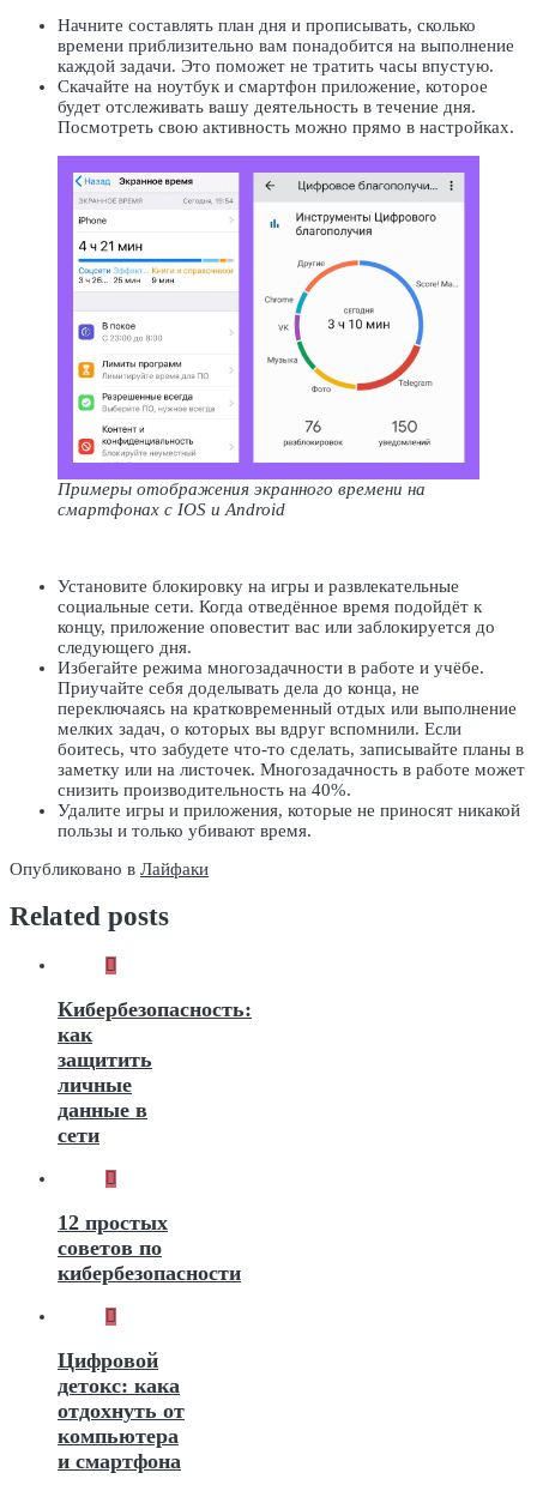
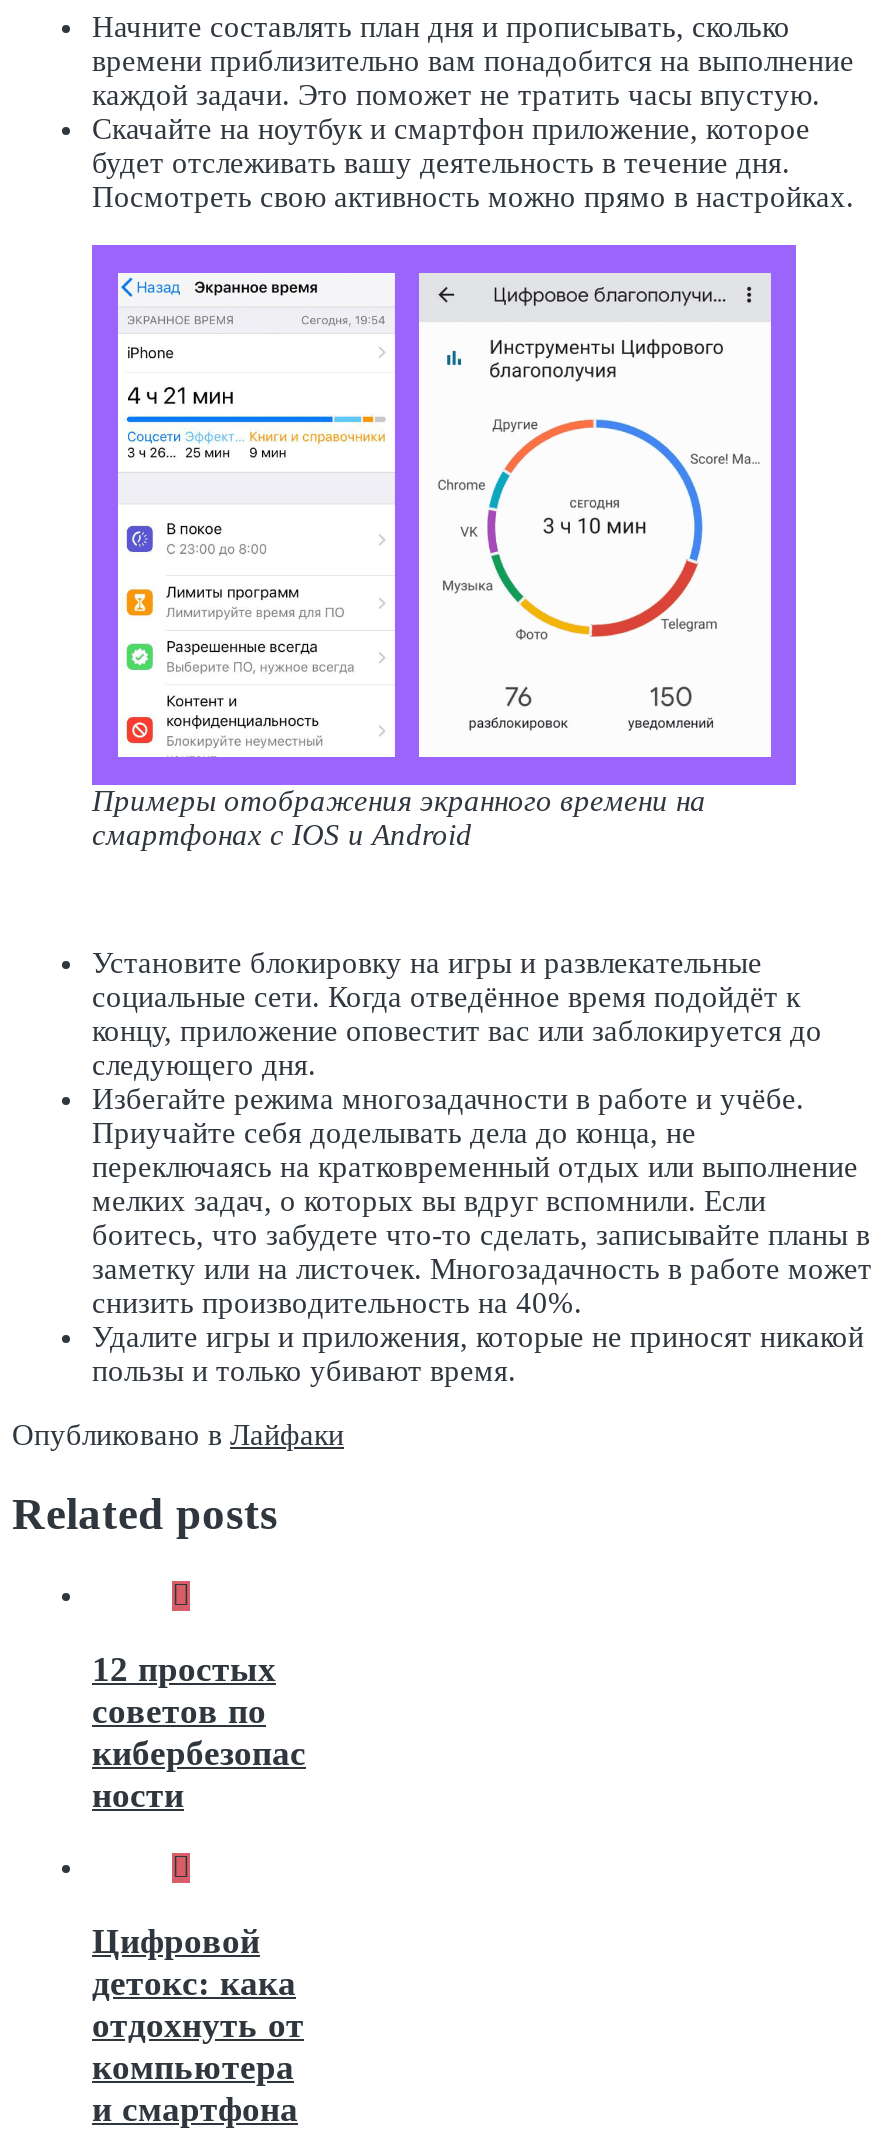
- Кибербезопасность:
- как
- защитить
- личные
- данные в
- сети

moved up: 12 простых | советов по
